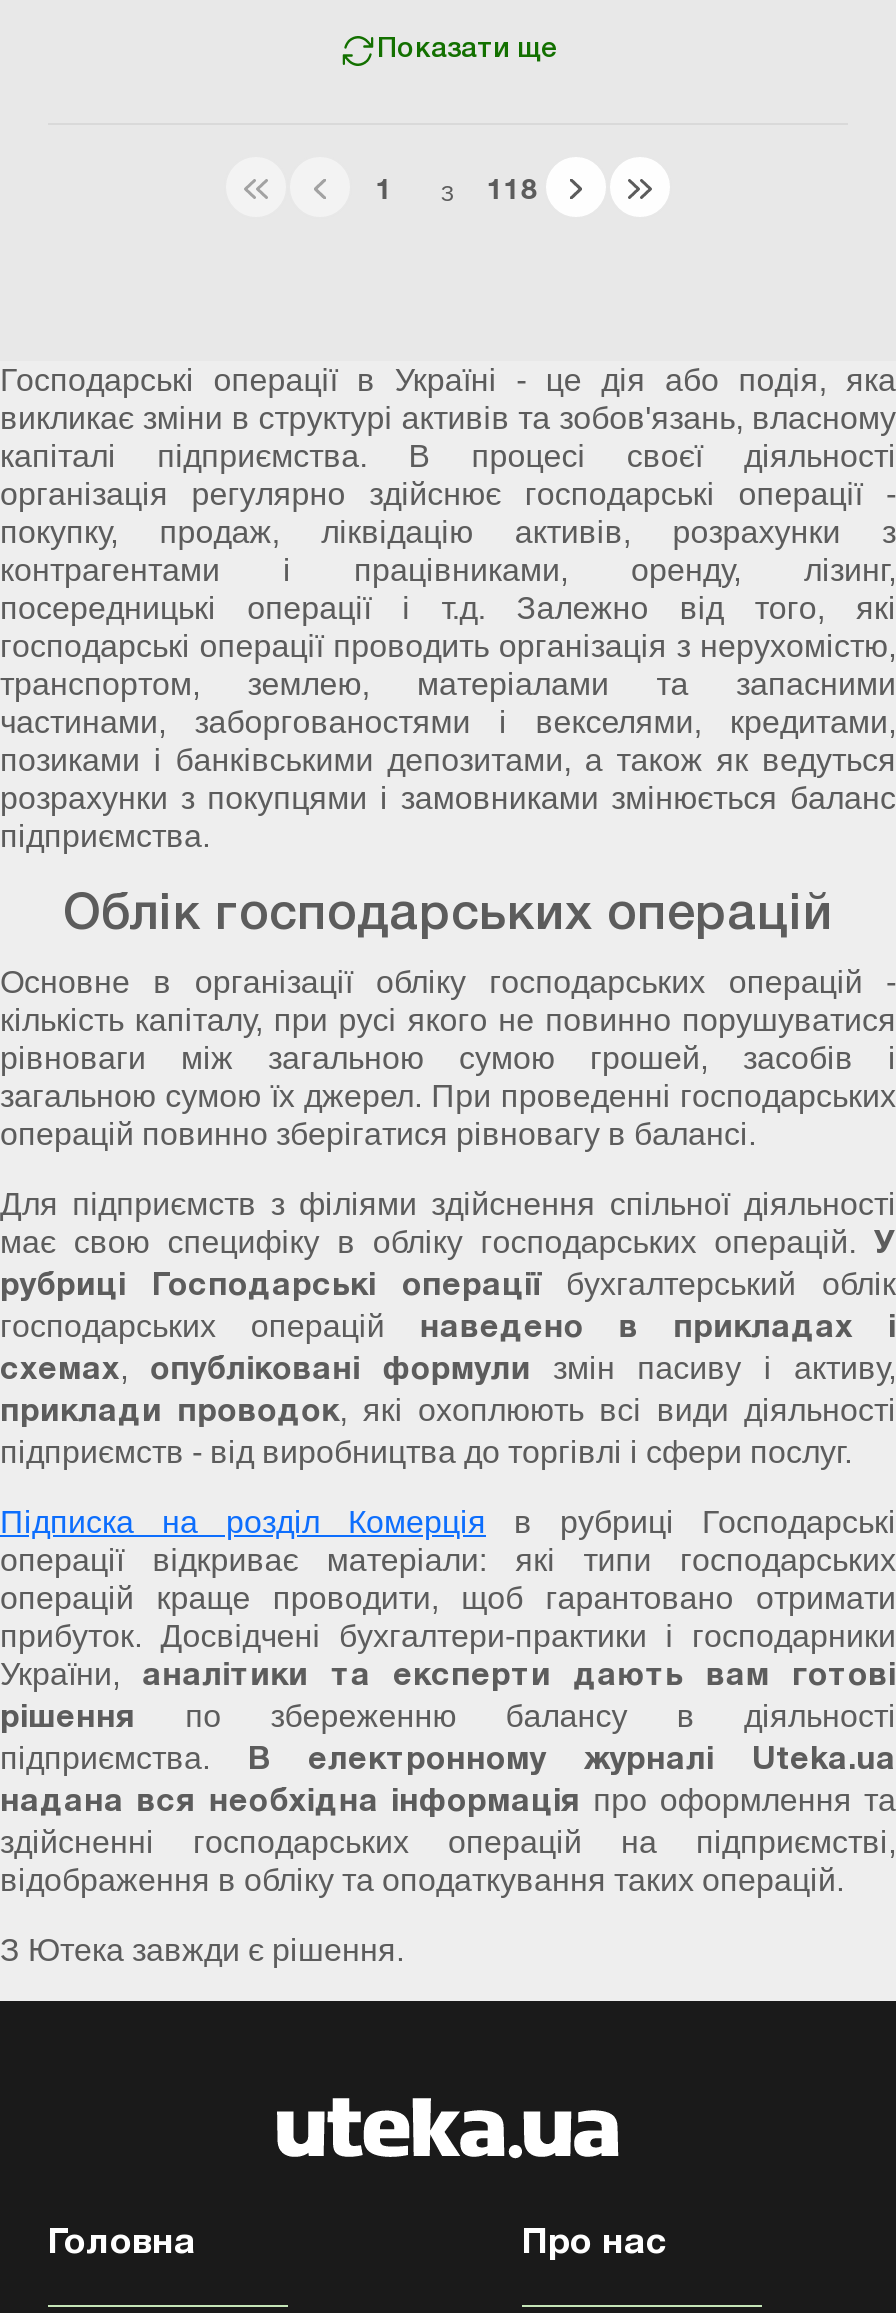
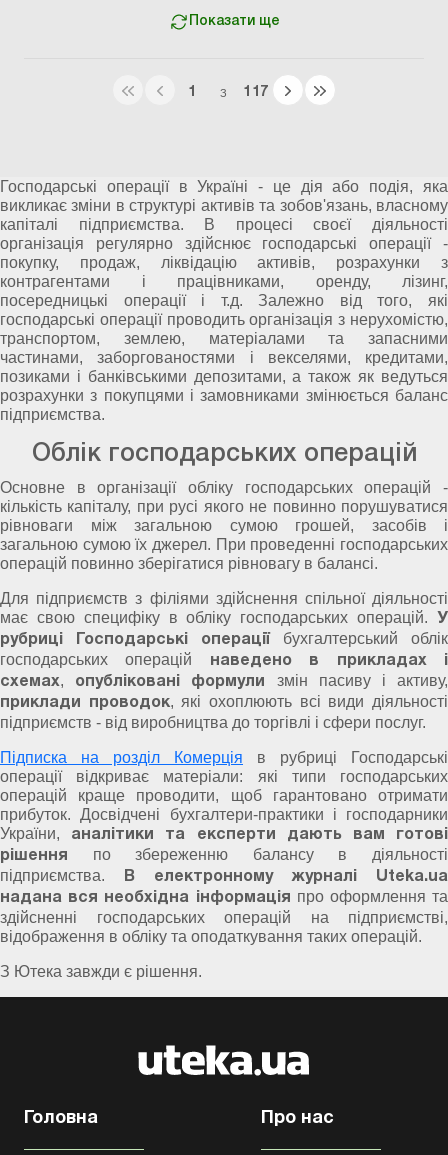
- 118
+ 117
